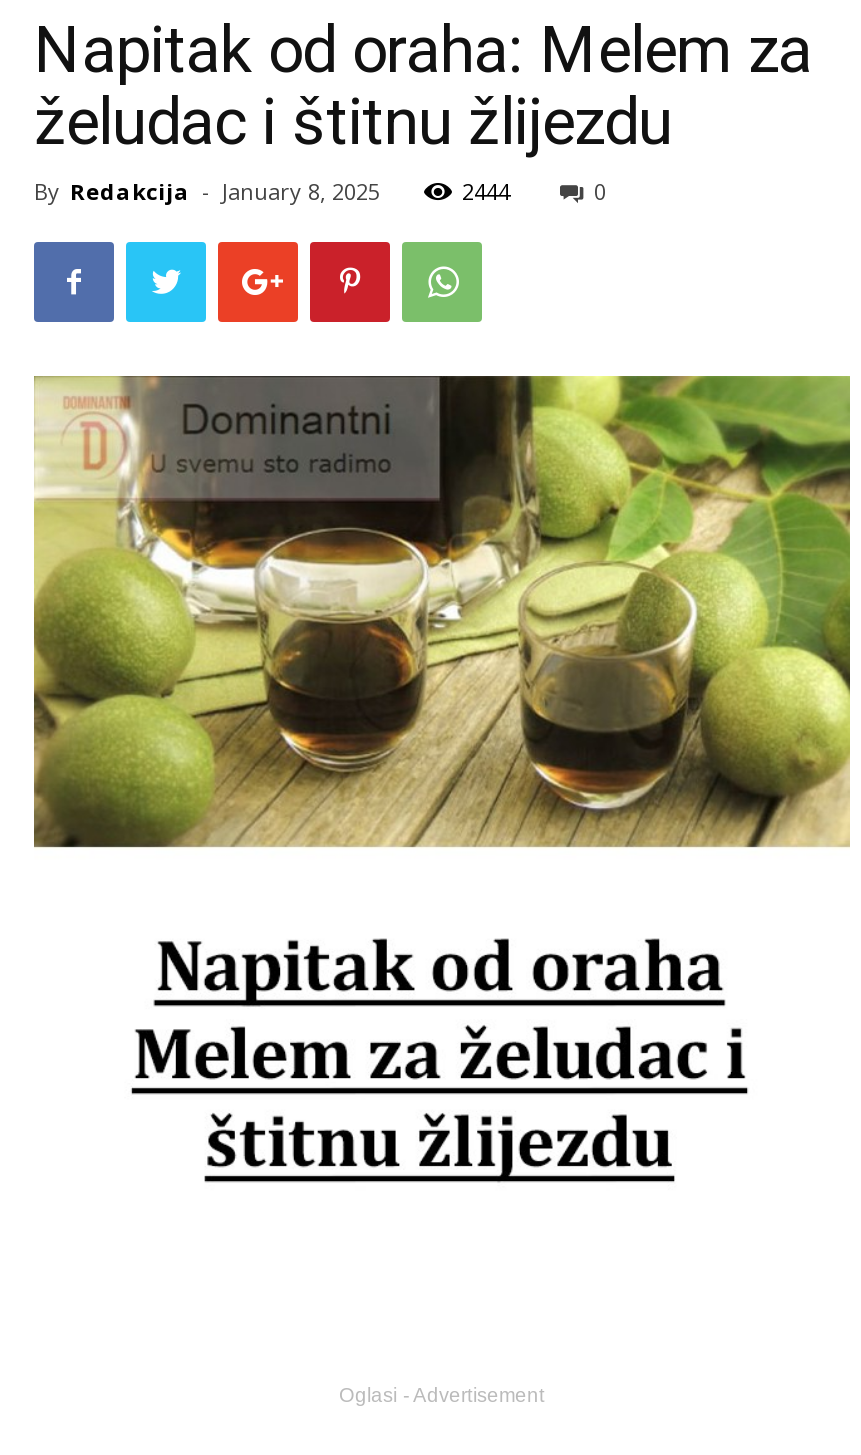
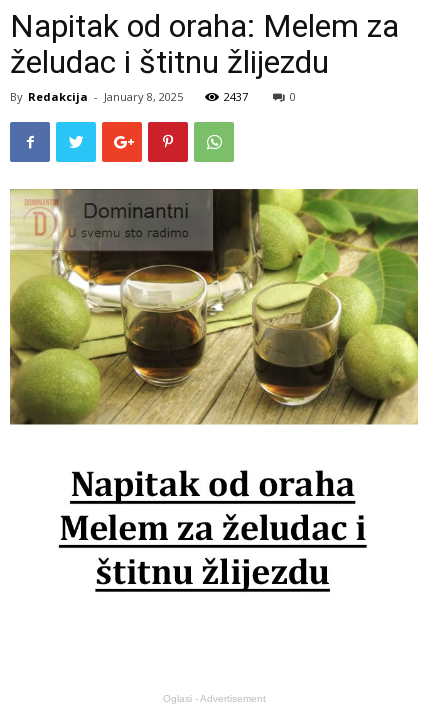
- 2444
+ 2437
